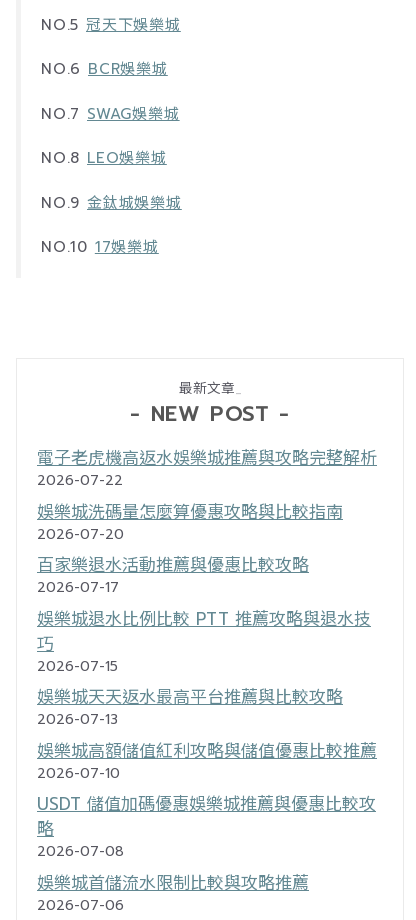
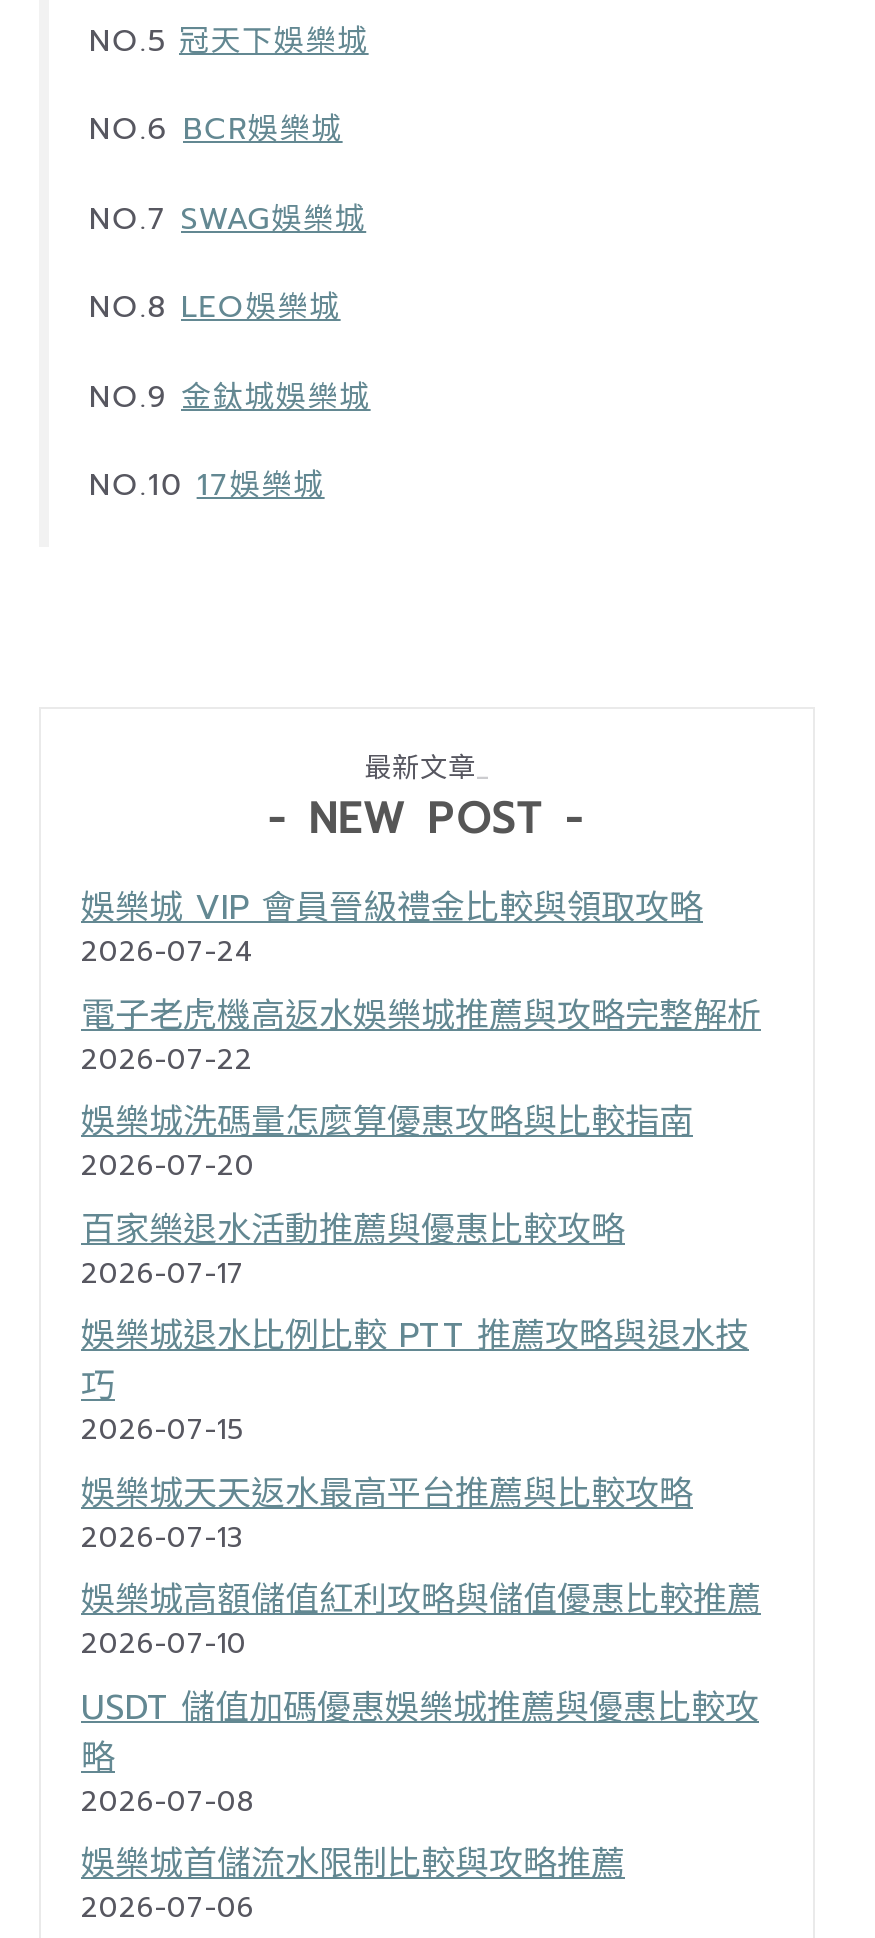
+ 娛樂城 VIP 會員晉級禮金比較與領取攻略
+ 2026-07-24
